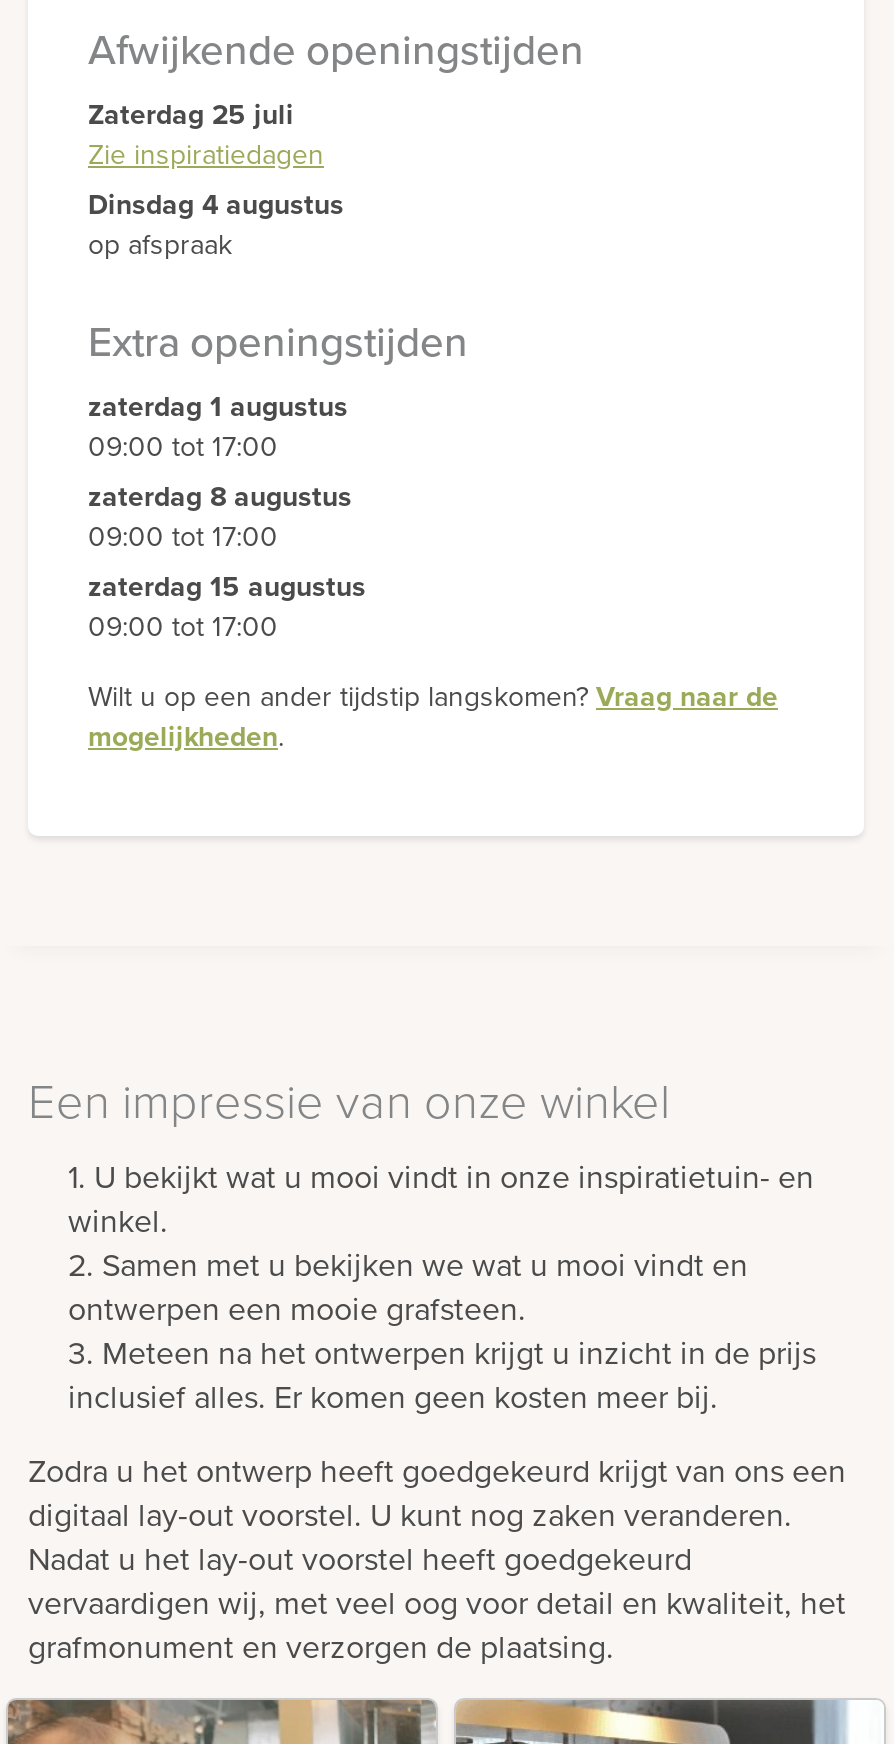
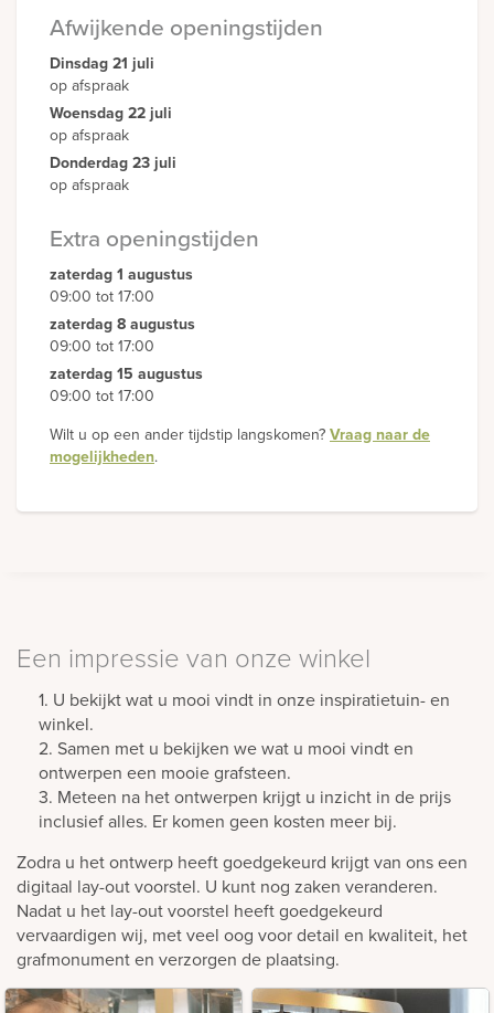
- Zaterdag 25 juli
- Zie inspiratiedagen
- Dinsdag 4 augustus
+ Dinsdag 21 juli
+ op afspraak
+ Woensdag 22 juli
+ op afspraak
+ Donderdag 23 juli
